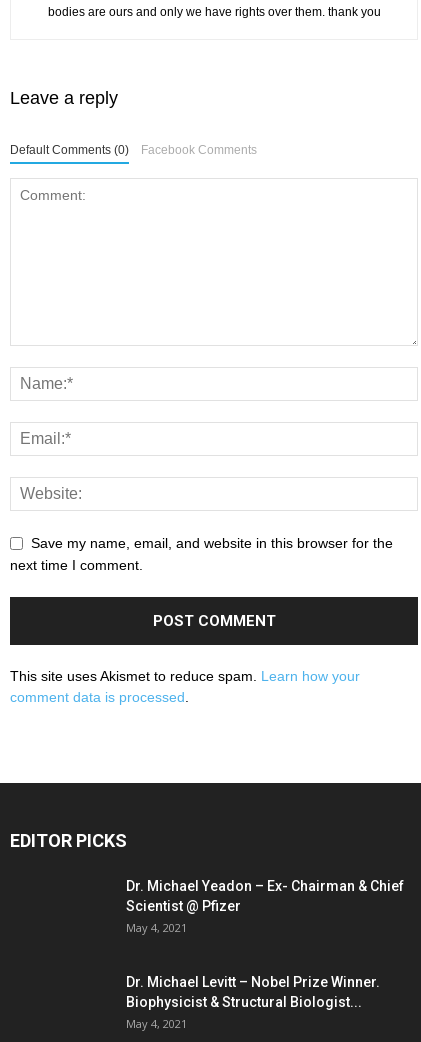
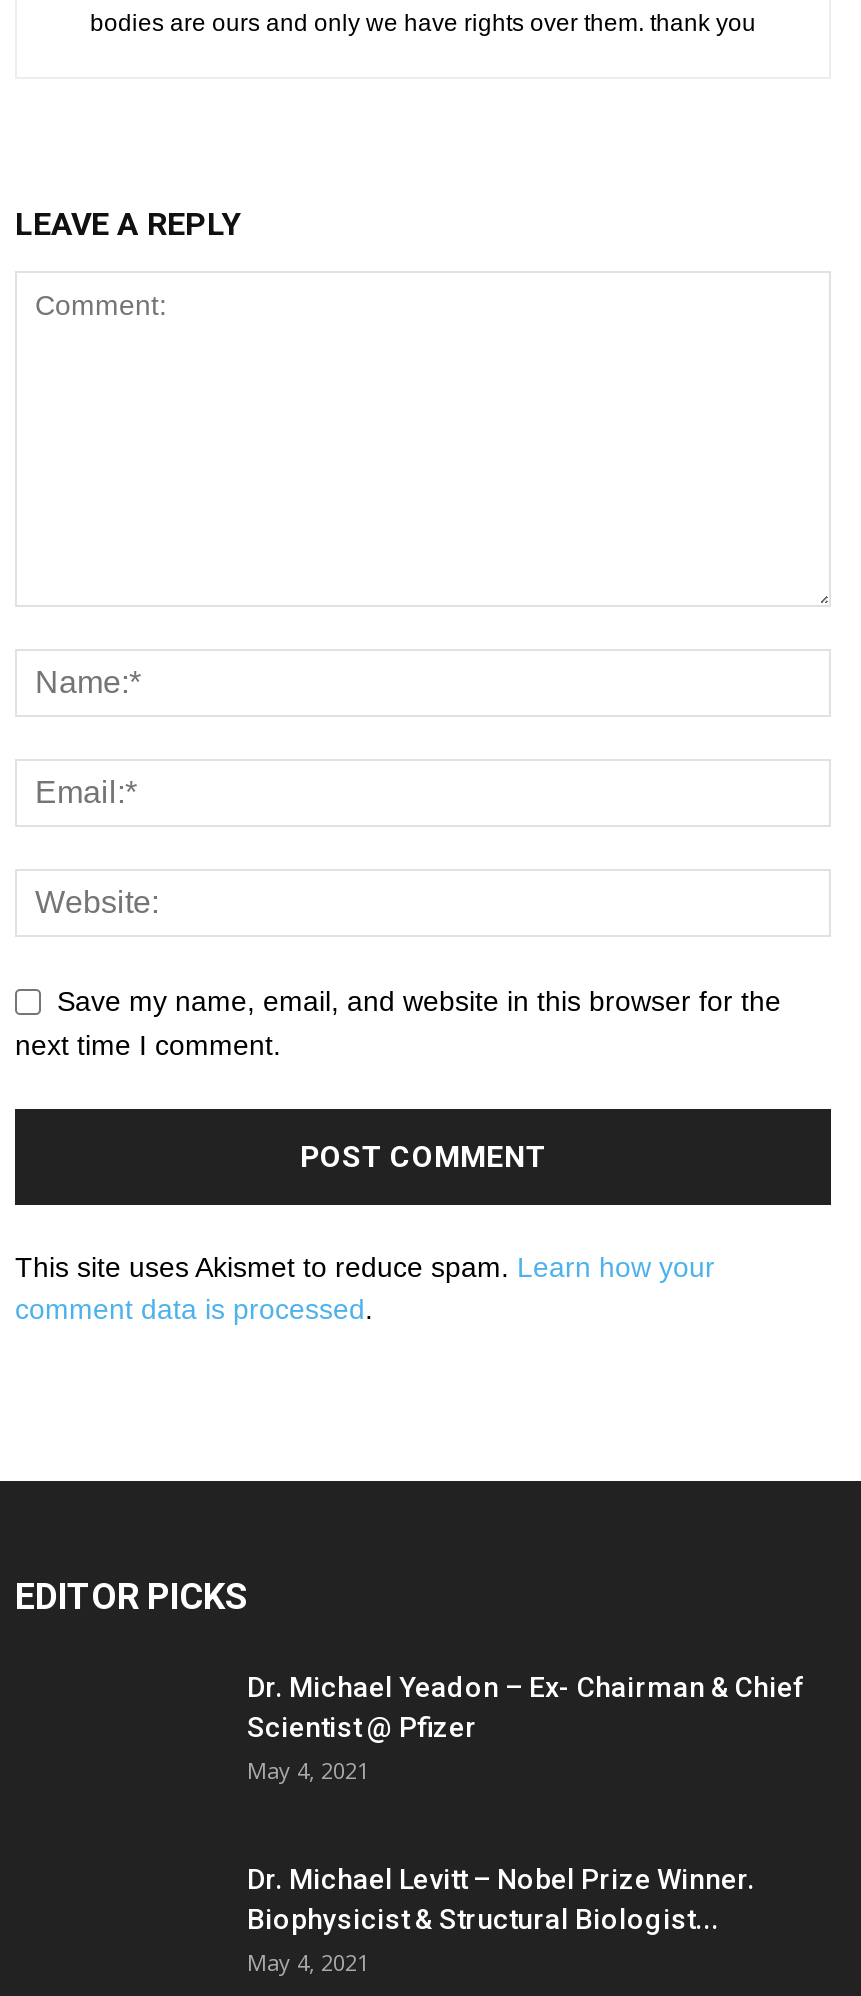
- Leave a reply
- Default Comments (0)
- Facebook Comments
+ LEAVE A REPLY
